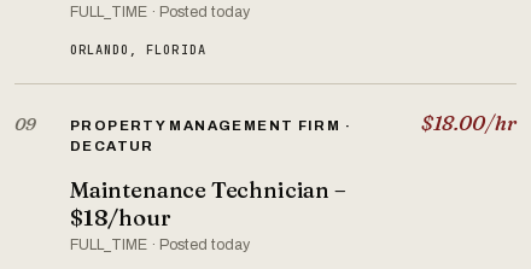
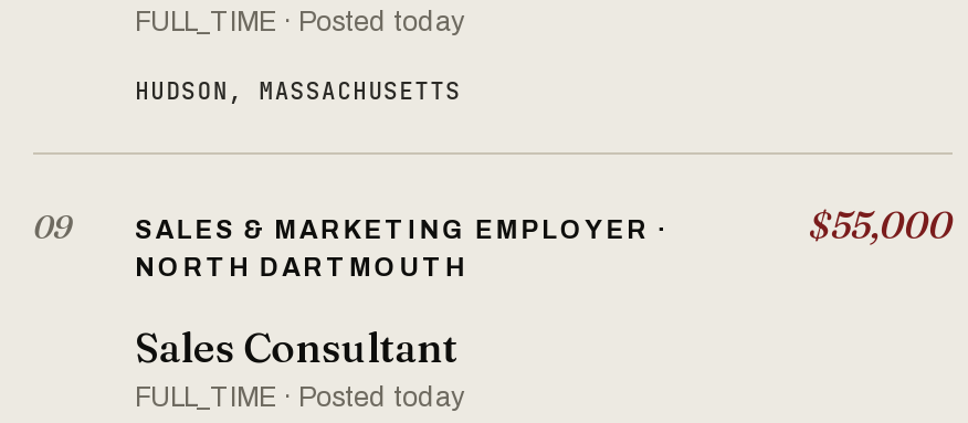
- ORLANDO, FLORIDA
+ HUDSON, MASSACHUSETTS

- $18.00/hr
+ $55,000

- PROPERTY MANAGEMENT FIRM ·
- DECATUR
+ SALES & MARKETING EMPLOYER ·
+ NORTH DARTMOUTH

- Maintenance Technician –
- $18/hour
+ Sales Consultant
